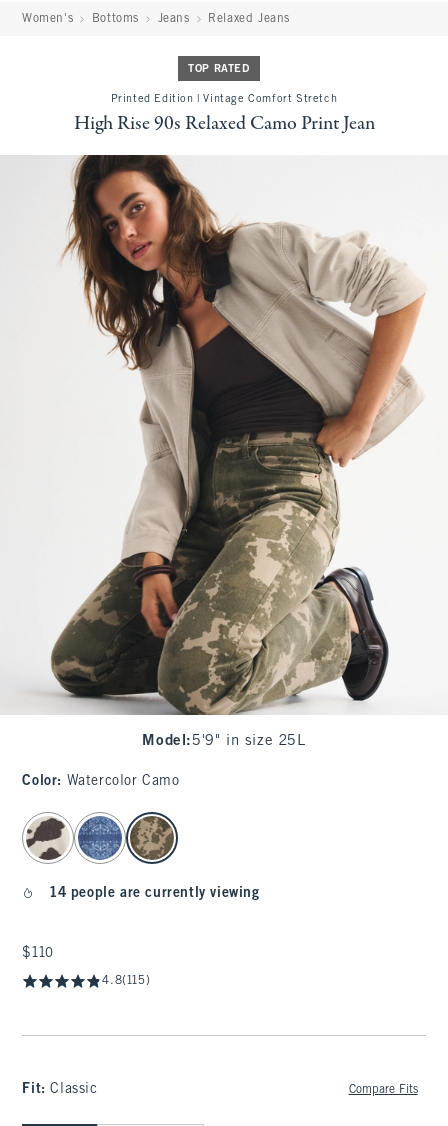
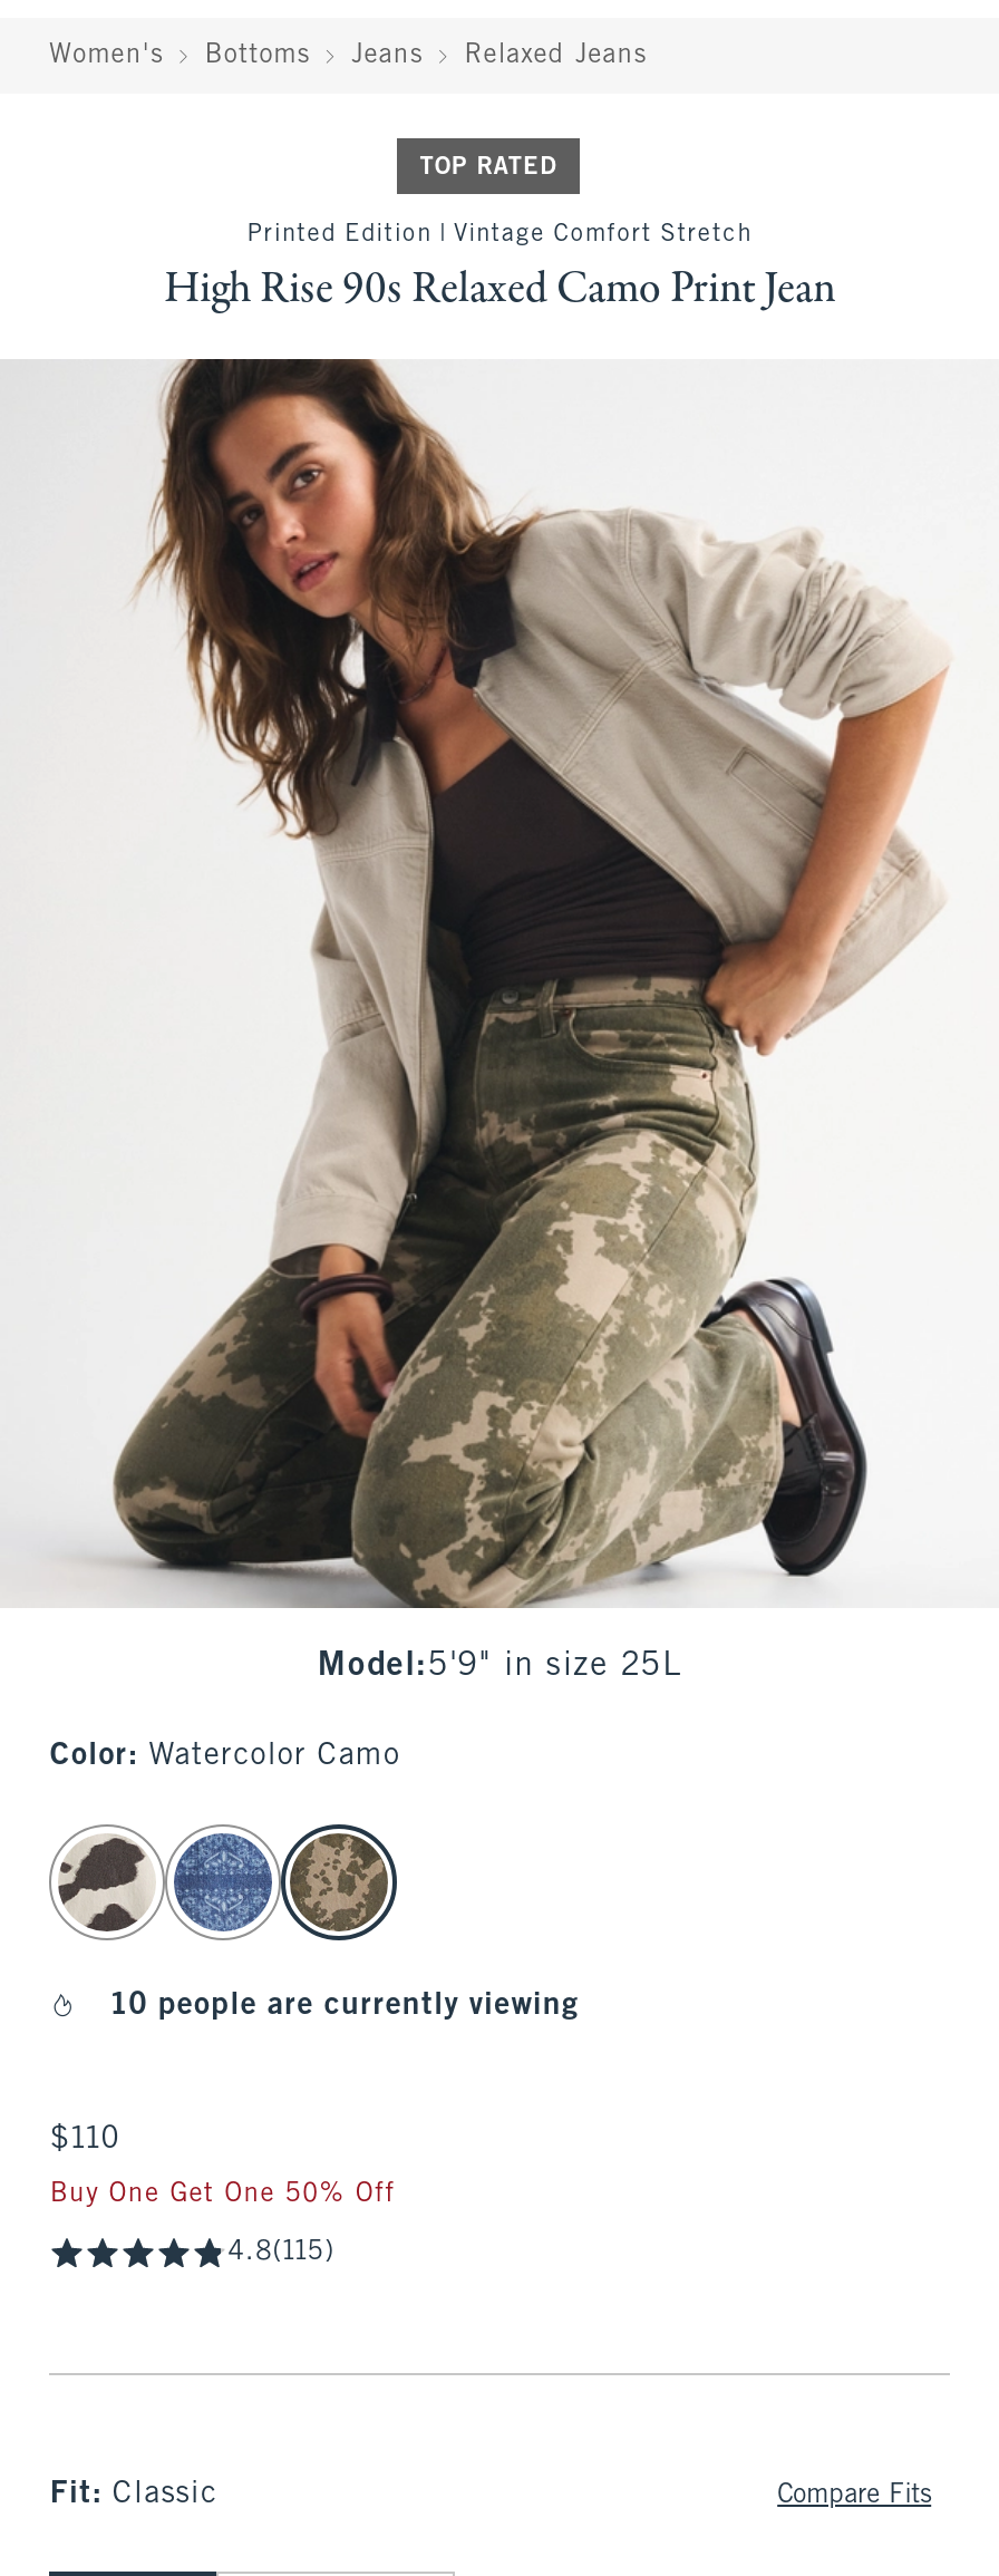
- 14 people are currently viewing
+ 10 people are currently viewing

+ Buy One Get One 50% Off
